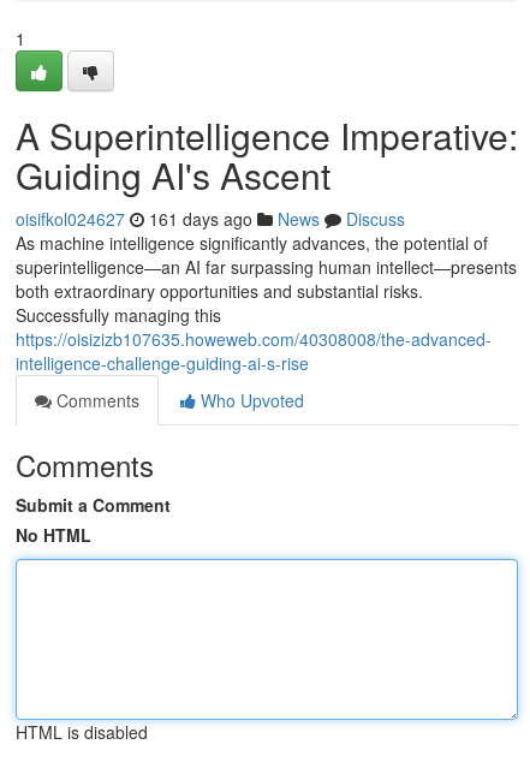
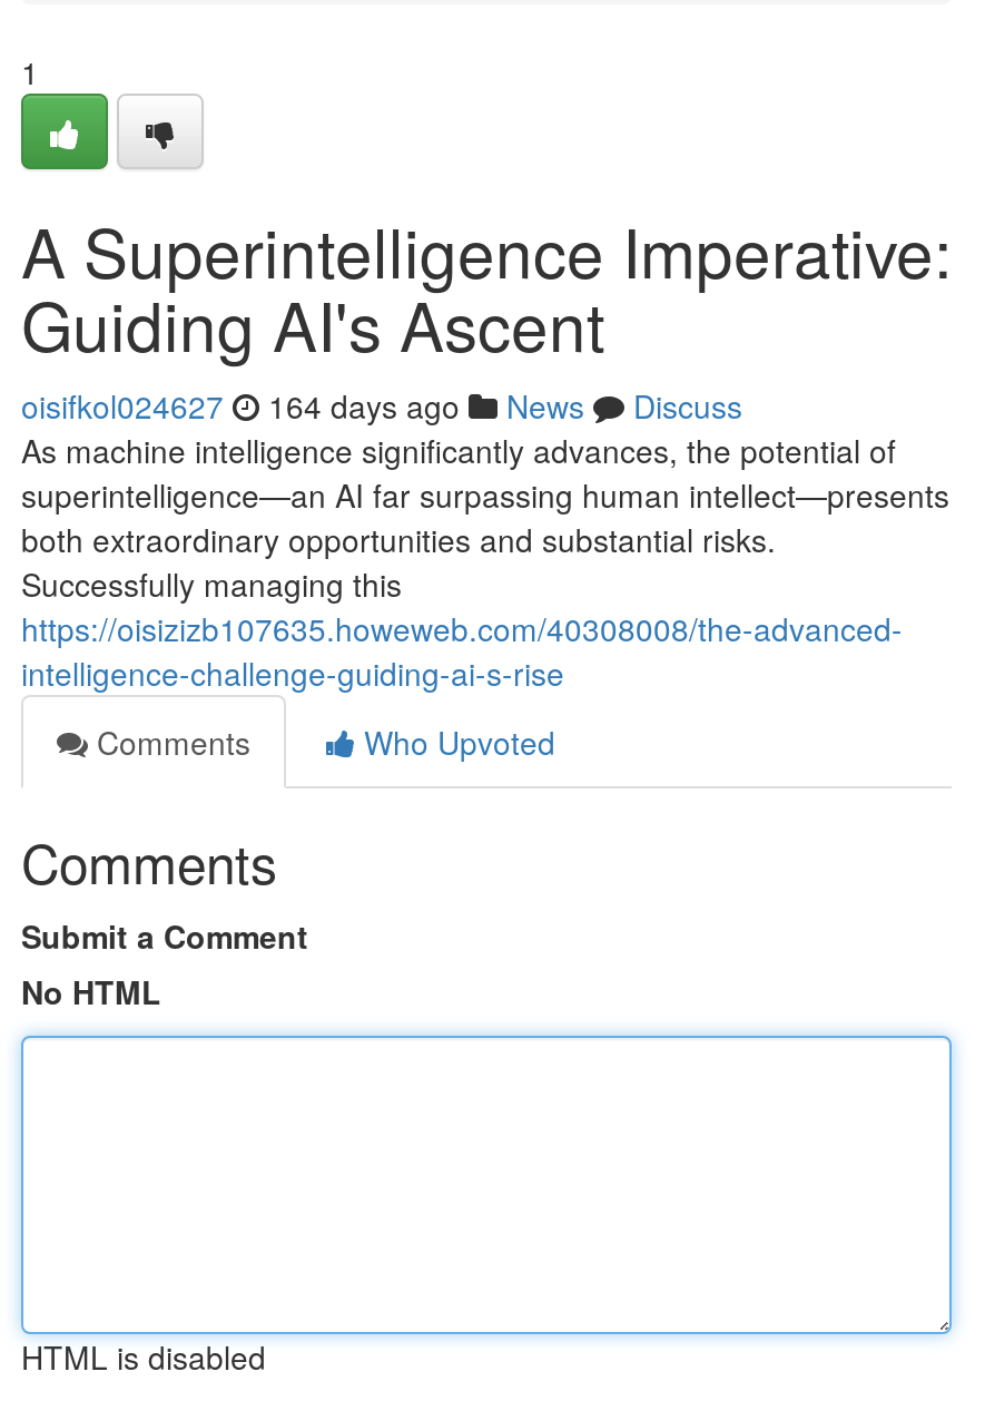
- oisifkol024627 161 days ago News Discuss
+ oisifkol024627 164 days ago News Discuss
